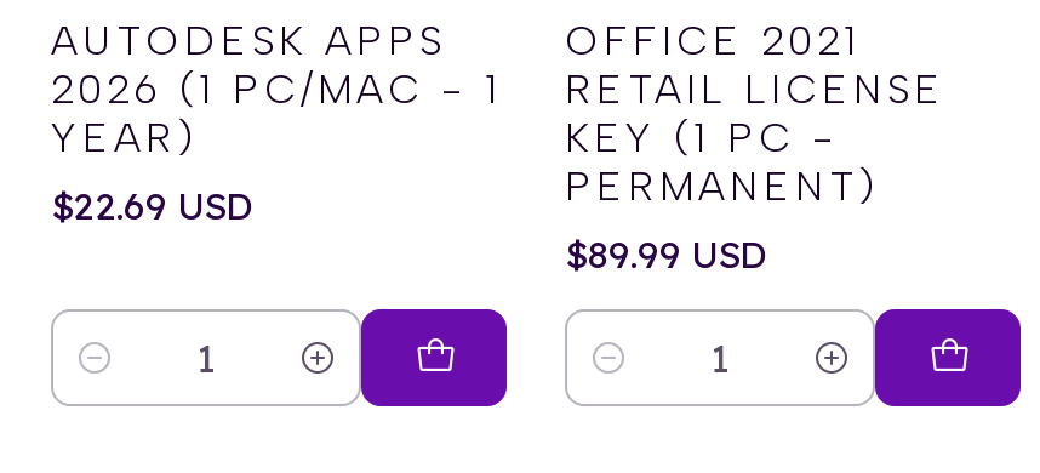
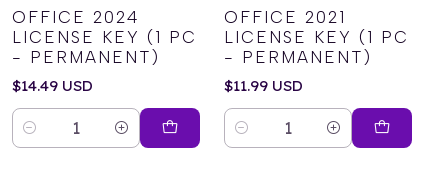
- AUTODESK APPS
- 2026 (1 PC/MAC - 1
- YEAR)
+ OFFICE 2024
+ LICENSE KEY (1 PC
+ - PERMANENT)

- RETAIL LICENSE
- KEY (1 PC -
- PERMANENT)
+ LICENSE KEY (1 PC
+ - PERMANENT)

- $22.69 USD
+ $14.49 USD

- $89.99 USD
+ $11.99 USD
